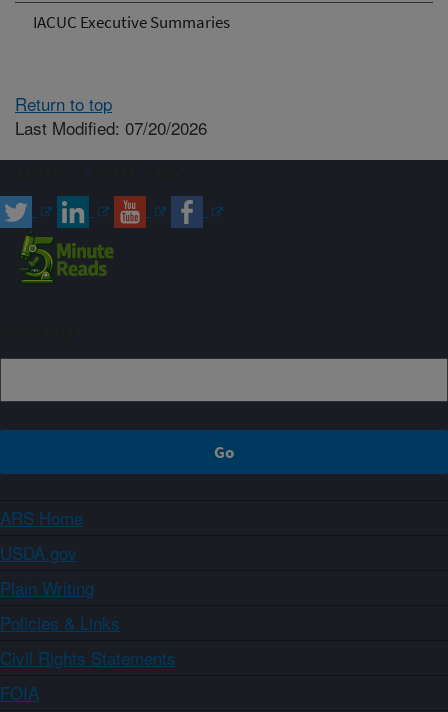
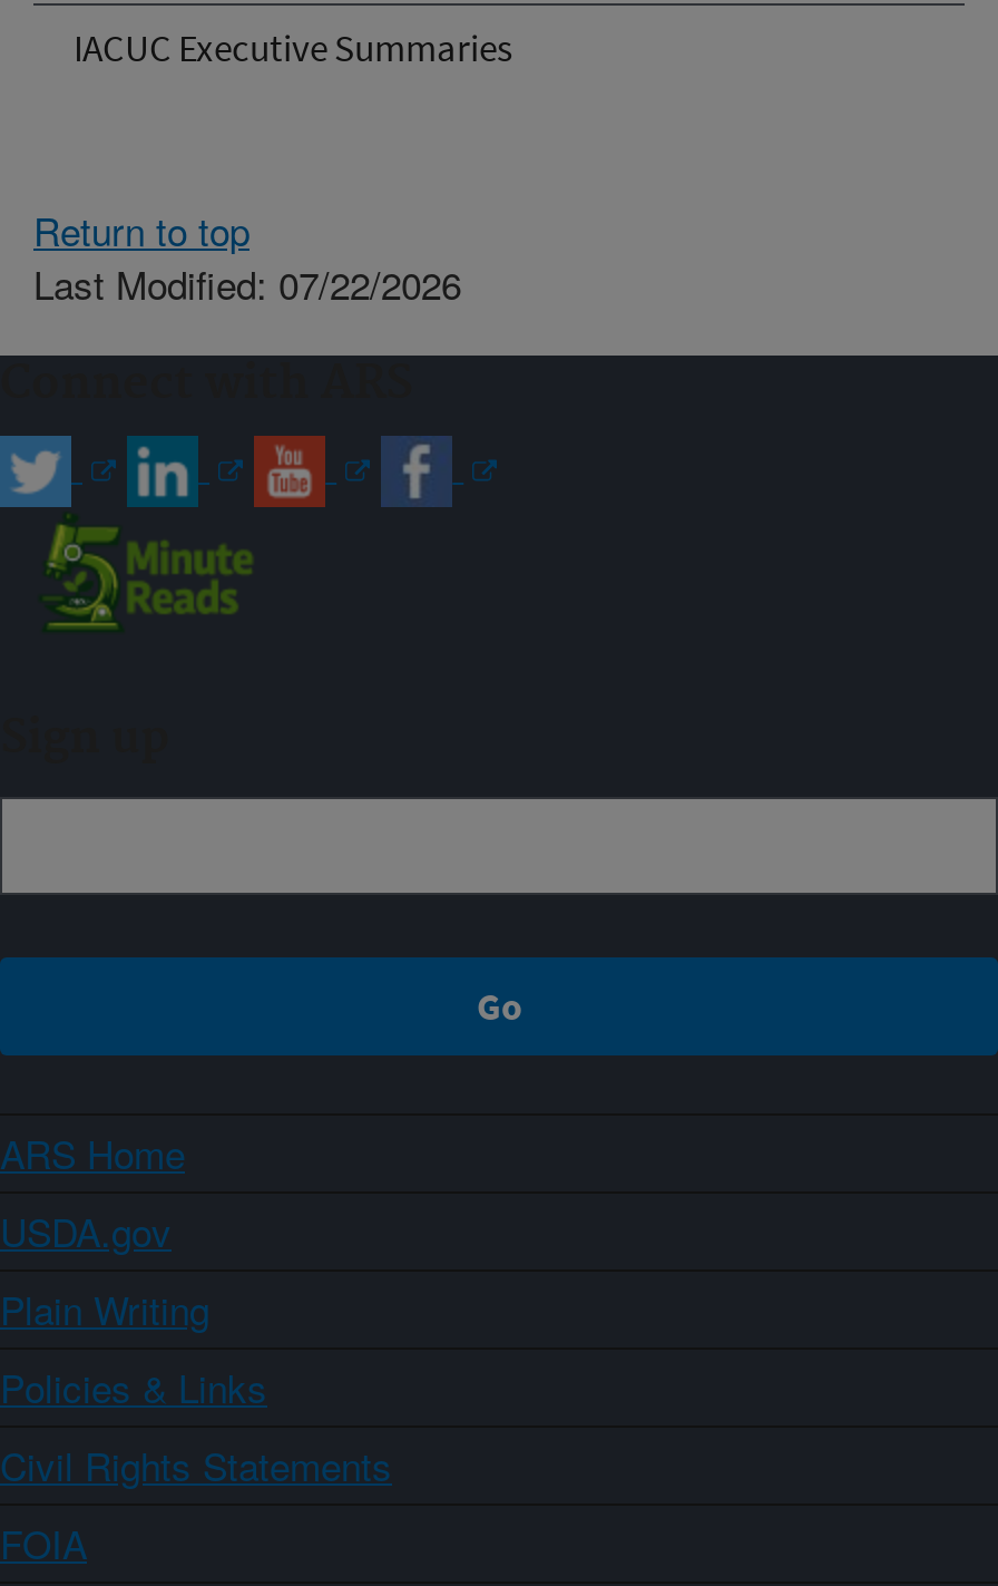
- Last Modified: 07/20/2026
+ Last Modified: 07/22/2026
